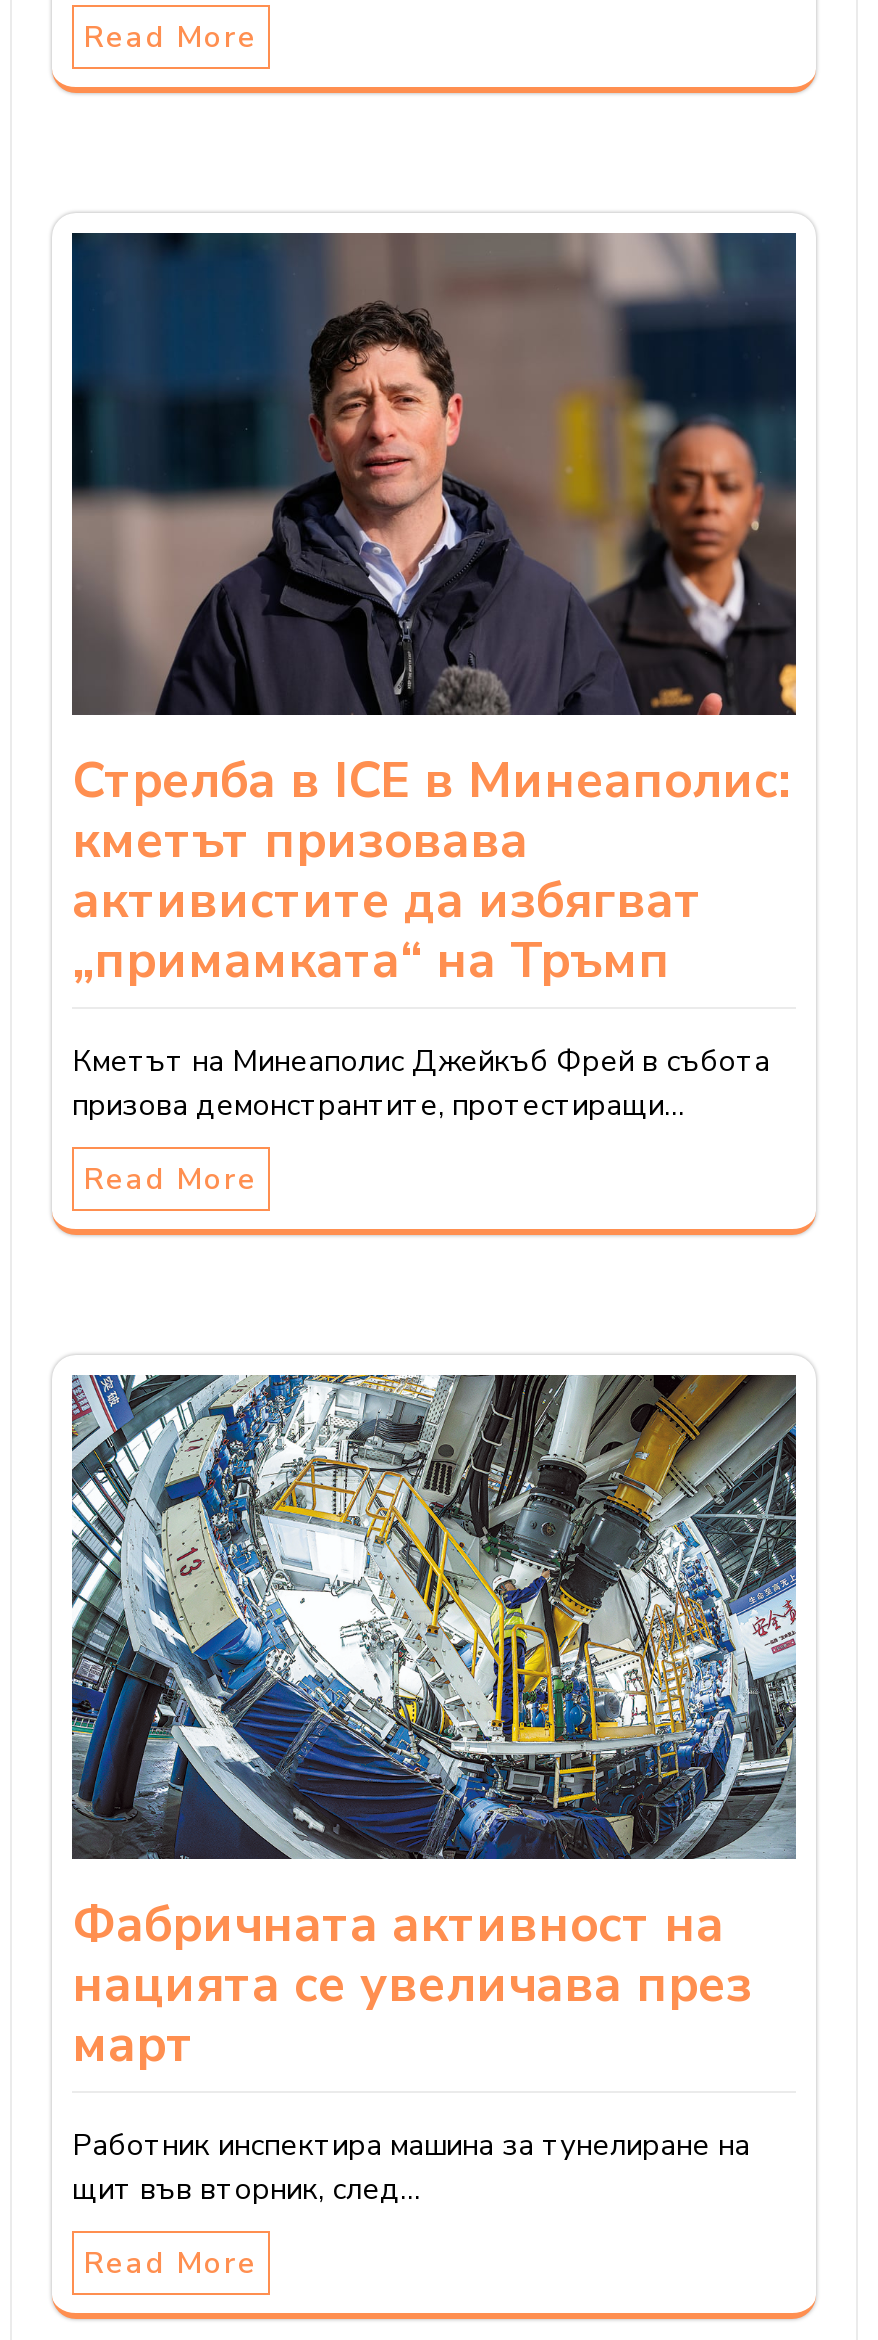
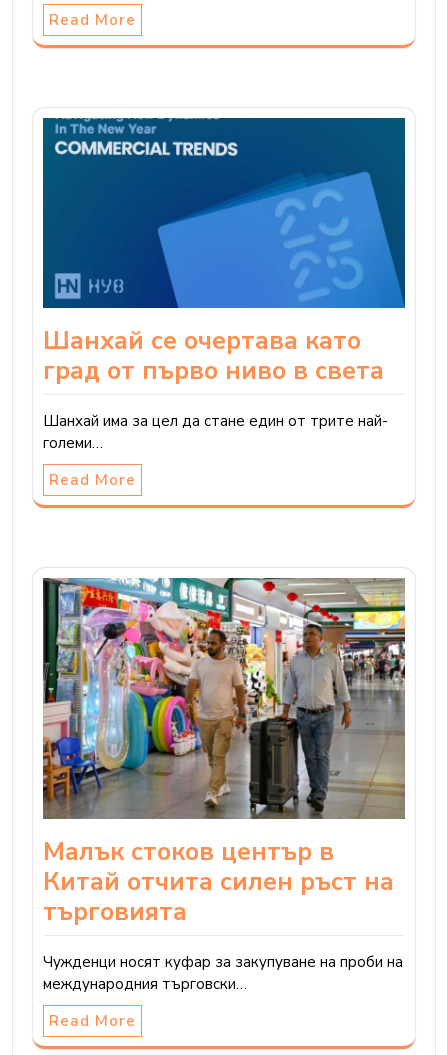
- [image]
+ [image]

- Стрелба в ICE в Минеаполис:
- кметът призовава
- активистите да избягват
- „примамката“ на Тръмп
+ Шанхай се очертава като
+ град от първо ниво в света

- Кметът на Минеаполис Джейкъб Фрей в събота
- призова демонстрантите, протестиращи…
+ Шанхай има за цел да стане един от трите най-
+ големи…

- [image]
- Фабричната активност на
- нацията се увеличава през
- март
+ [image]
+ Малък стоков център в
+ Китай отчита силен ръст на
+ търговията

- Работник инспектира машина за тунелиране на
- щит във вторник, след…
+ Чужденци носят куфар за закупуване на проби на
+ международния търговски…
